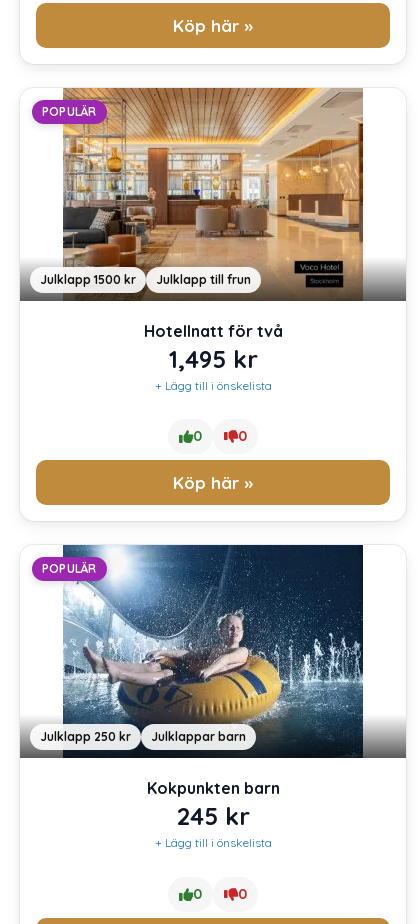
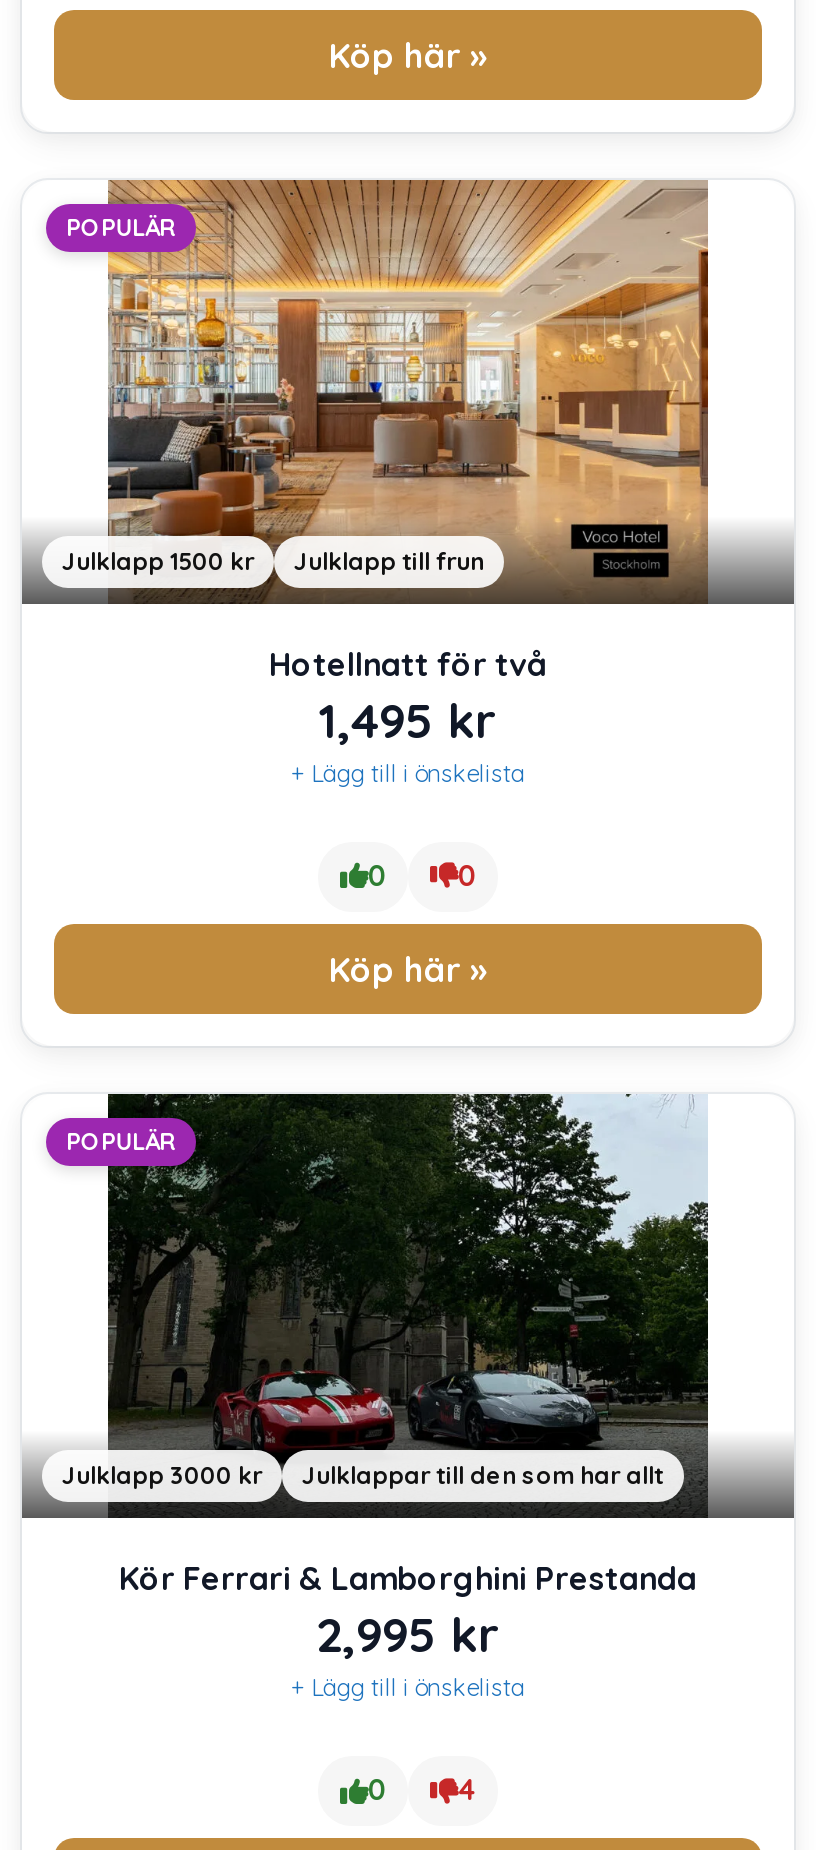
- [image]
- Julklapp 250 kr
- Julklappar barn
+ [image]
+ Julklapp 3000 kr
+ Julklappar till den som har allt

- Kokpunkten barn
- 245 kr
+ Kör Ferrari & Lamborghini Prestanda
+ 2,995 kr

- 0 0
+ 0 4
